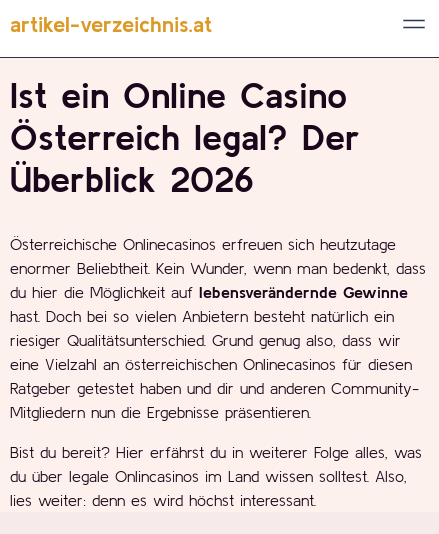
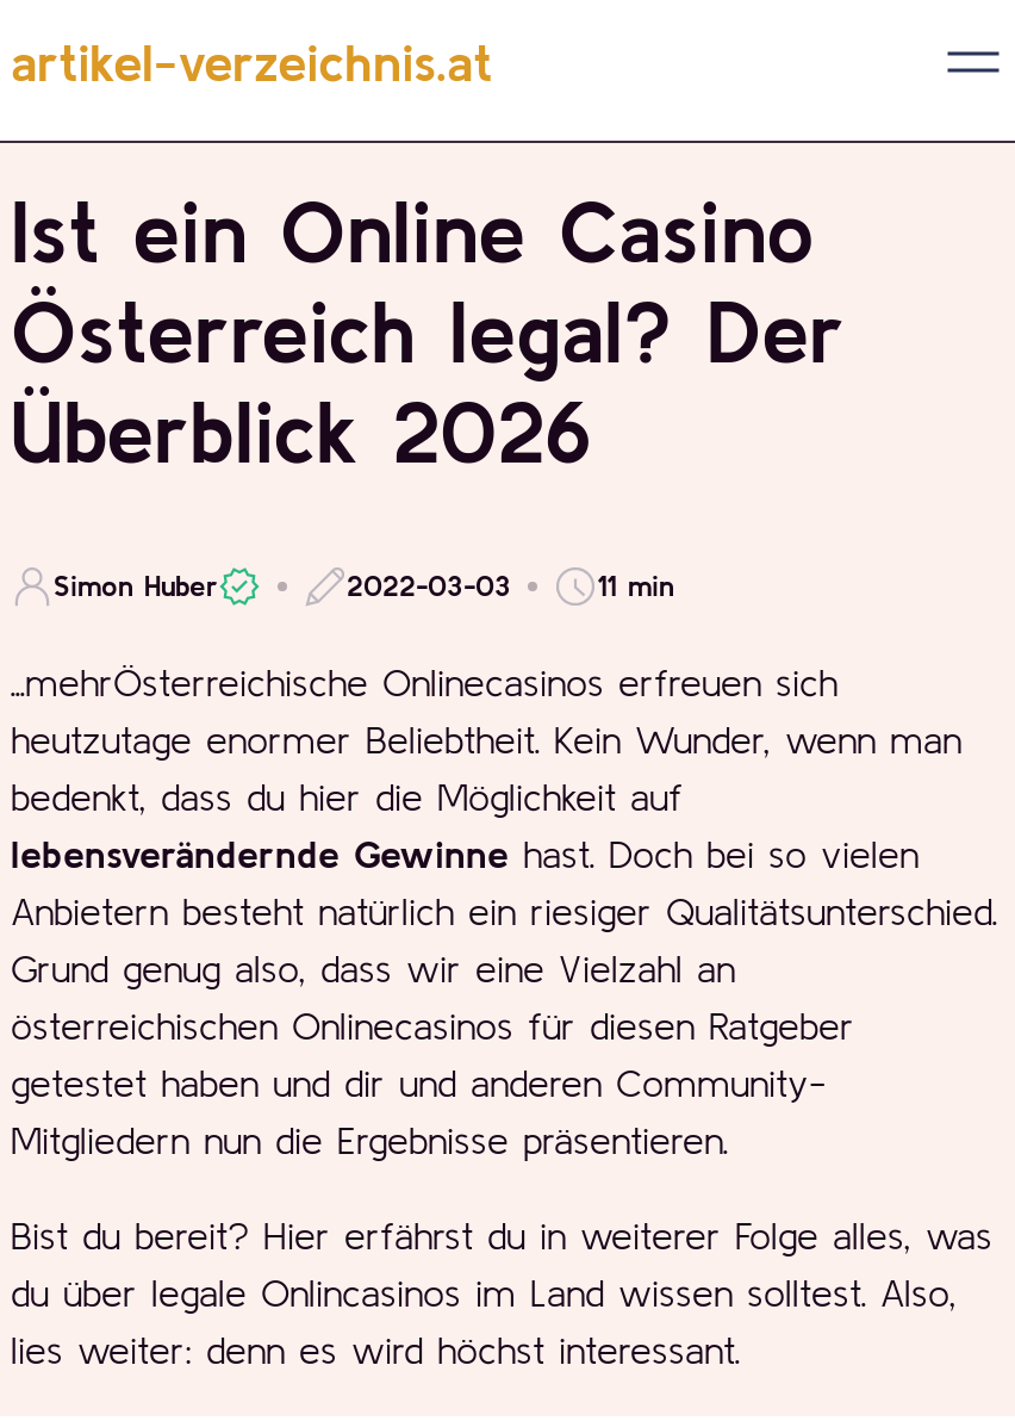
- Österreichische Onlinecasinos erfreuen sich heutzutage
- enormer Beliebtheit. Kein Wunder, wenn man bedenkt, dass
- du hier die Möglichkeit auf lebensverändernde Gewinne
- hast. Doch bei so vielen Anbietern besteht natürlich ein
- riesiger Qualitätsunterschied. Grund genug also, dass wir
- eine Vielzahl an österreichischen Onlinecasinos für diesen
- Ratgeber getestet haben und dir und anderen Community-
+ Simon Huber
+ 2022-03-03
+ 11 min
+ ...mehrÖsterreichische Onlinecasinos erfreuen sich
+ heutzutage enormer Beliebtheit. Kein Wunder, wenn man
+ bedenkt, dass du hier die Möglichkeit auf
+ lebensverändernde Gewinne hast. Doch bei so vielen
+ Anbietern besteht natürlich ein riesiger Qualitätsunterschied.
+ Grund genug also, dass wir eine Vielzahl an
+ österreichischen Onlinecasinos für diesen Ratgeber
+ getestet haben und dir und anderen Community-
